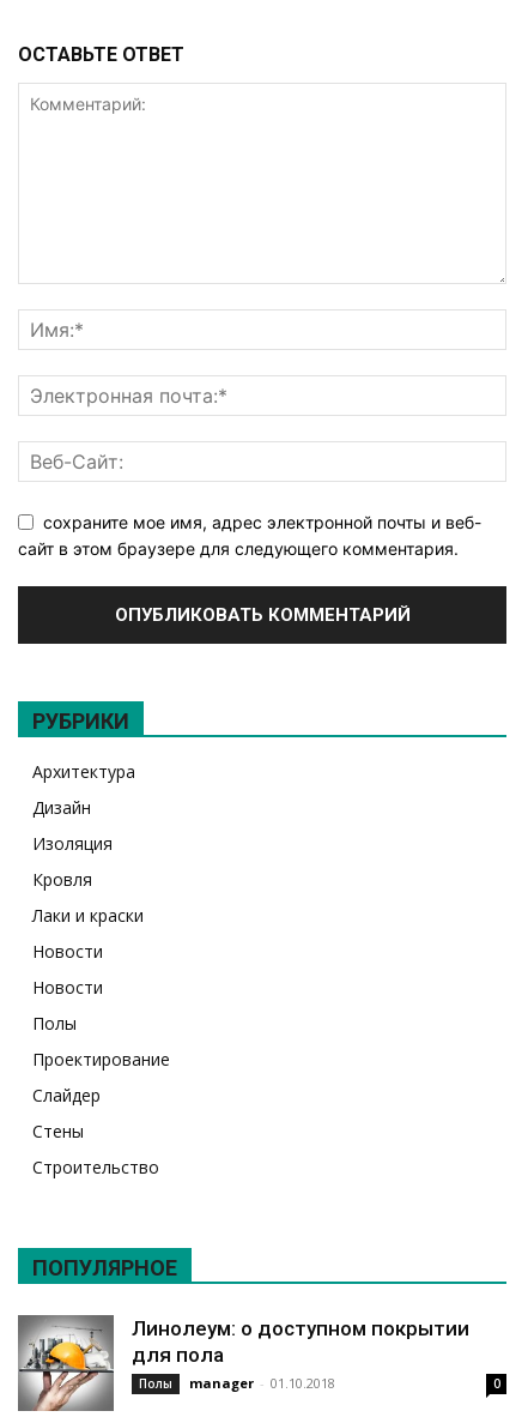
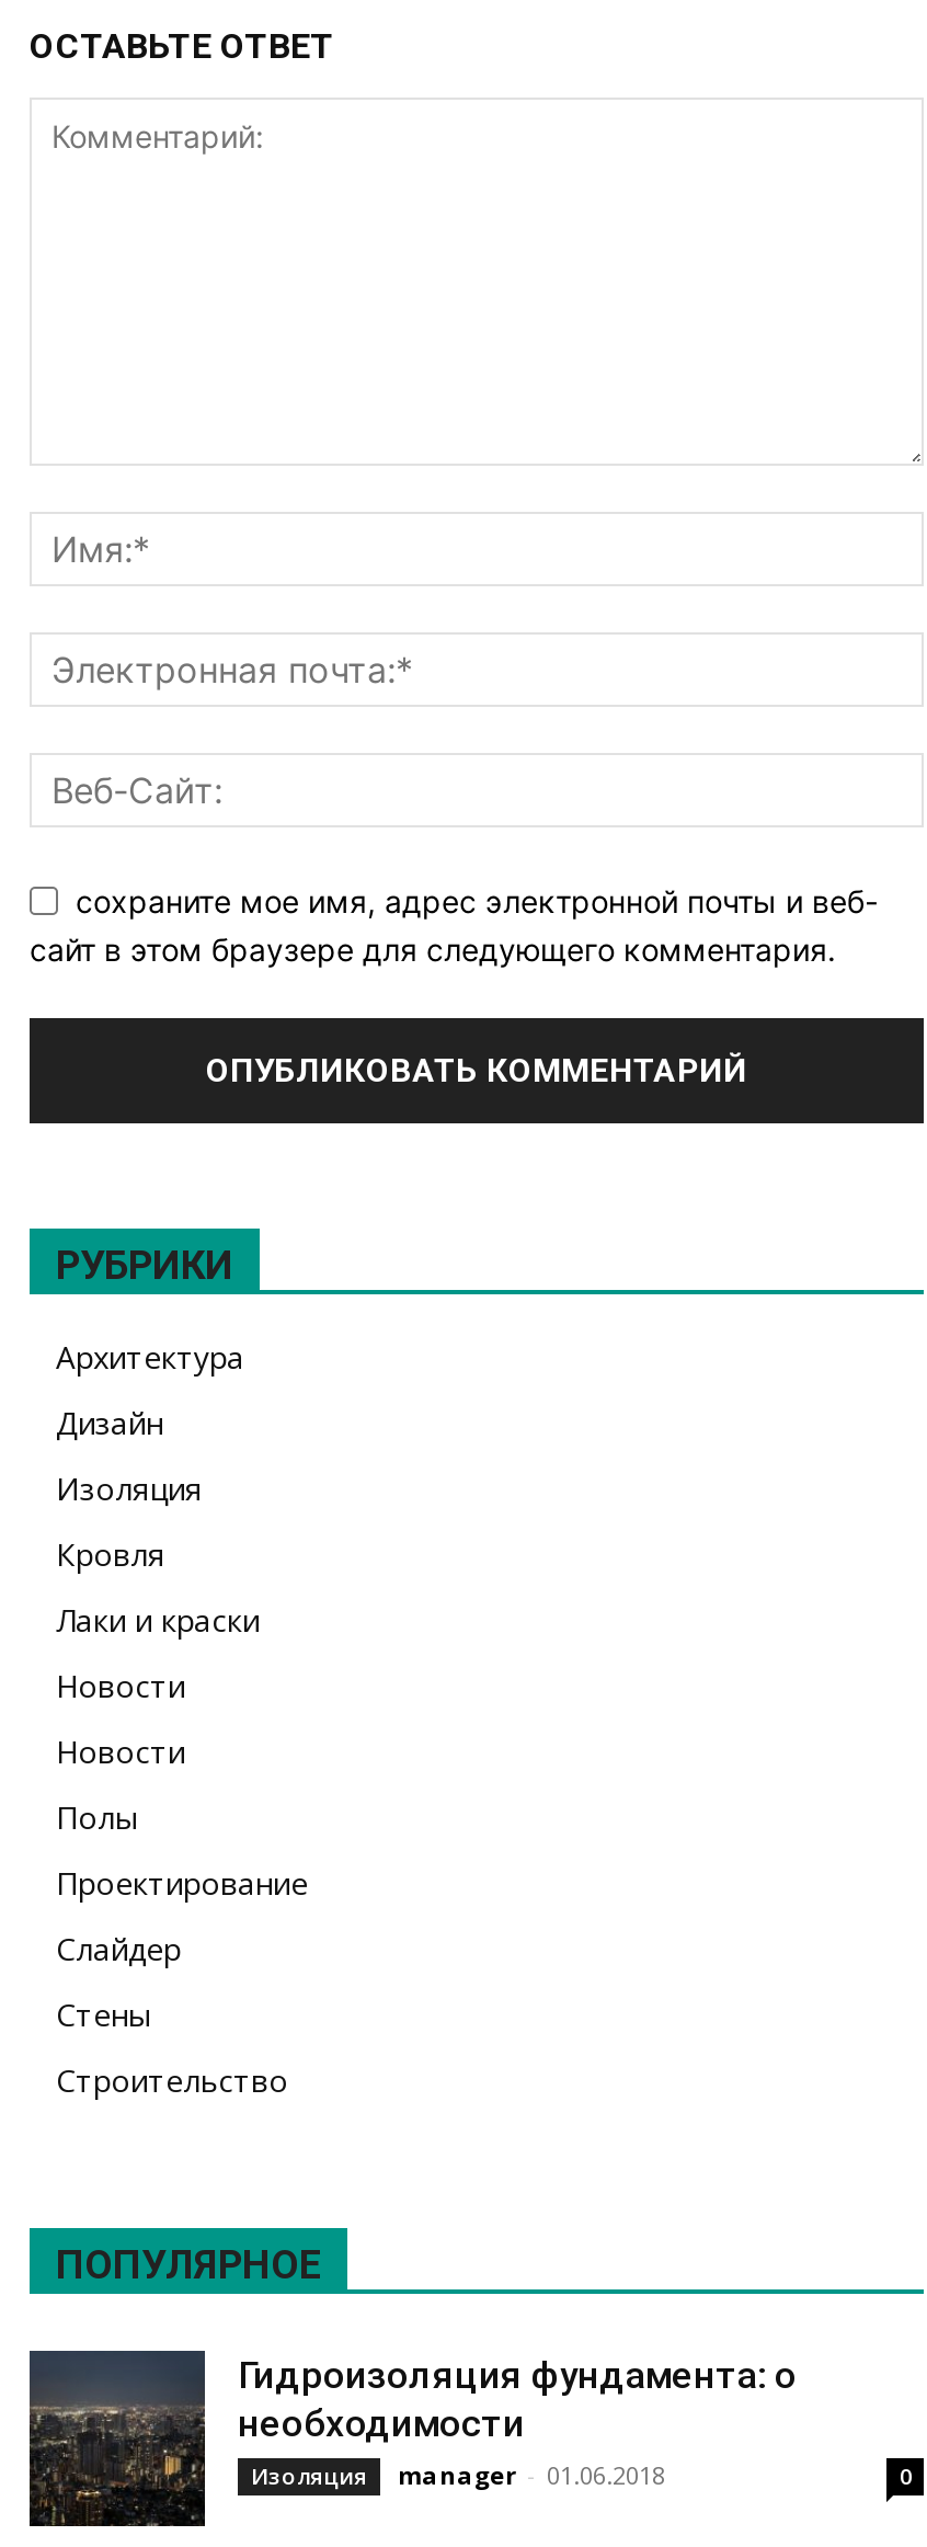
- [image]
- Линолеум: о доступном покрытии
- для пола
- Полы
- manager - 01.10.2018
+ [image]
+ Гидроизоляция фундамента: о
+ необходимости
+ Изоляция
+ manager - 01.06.2018
